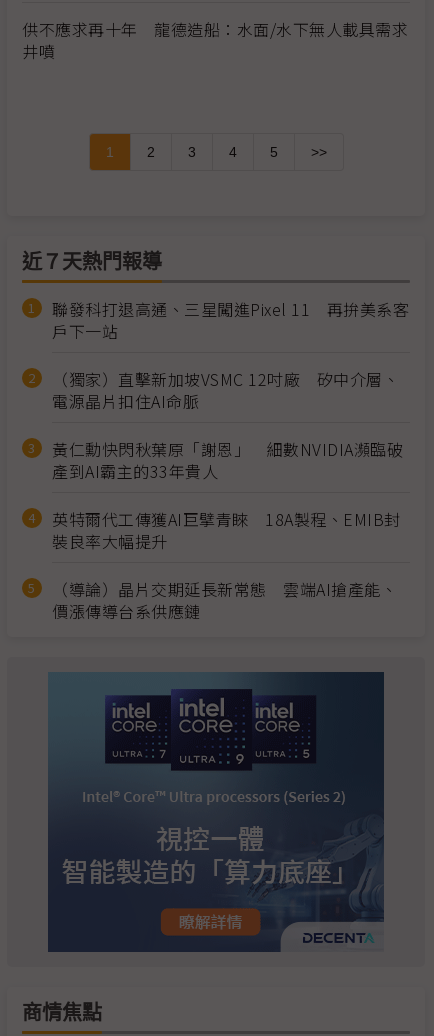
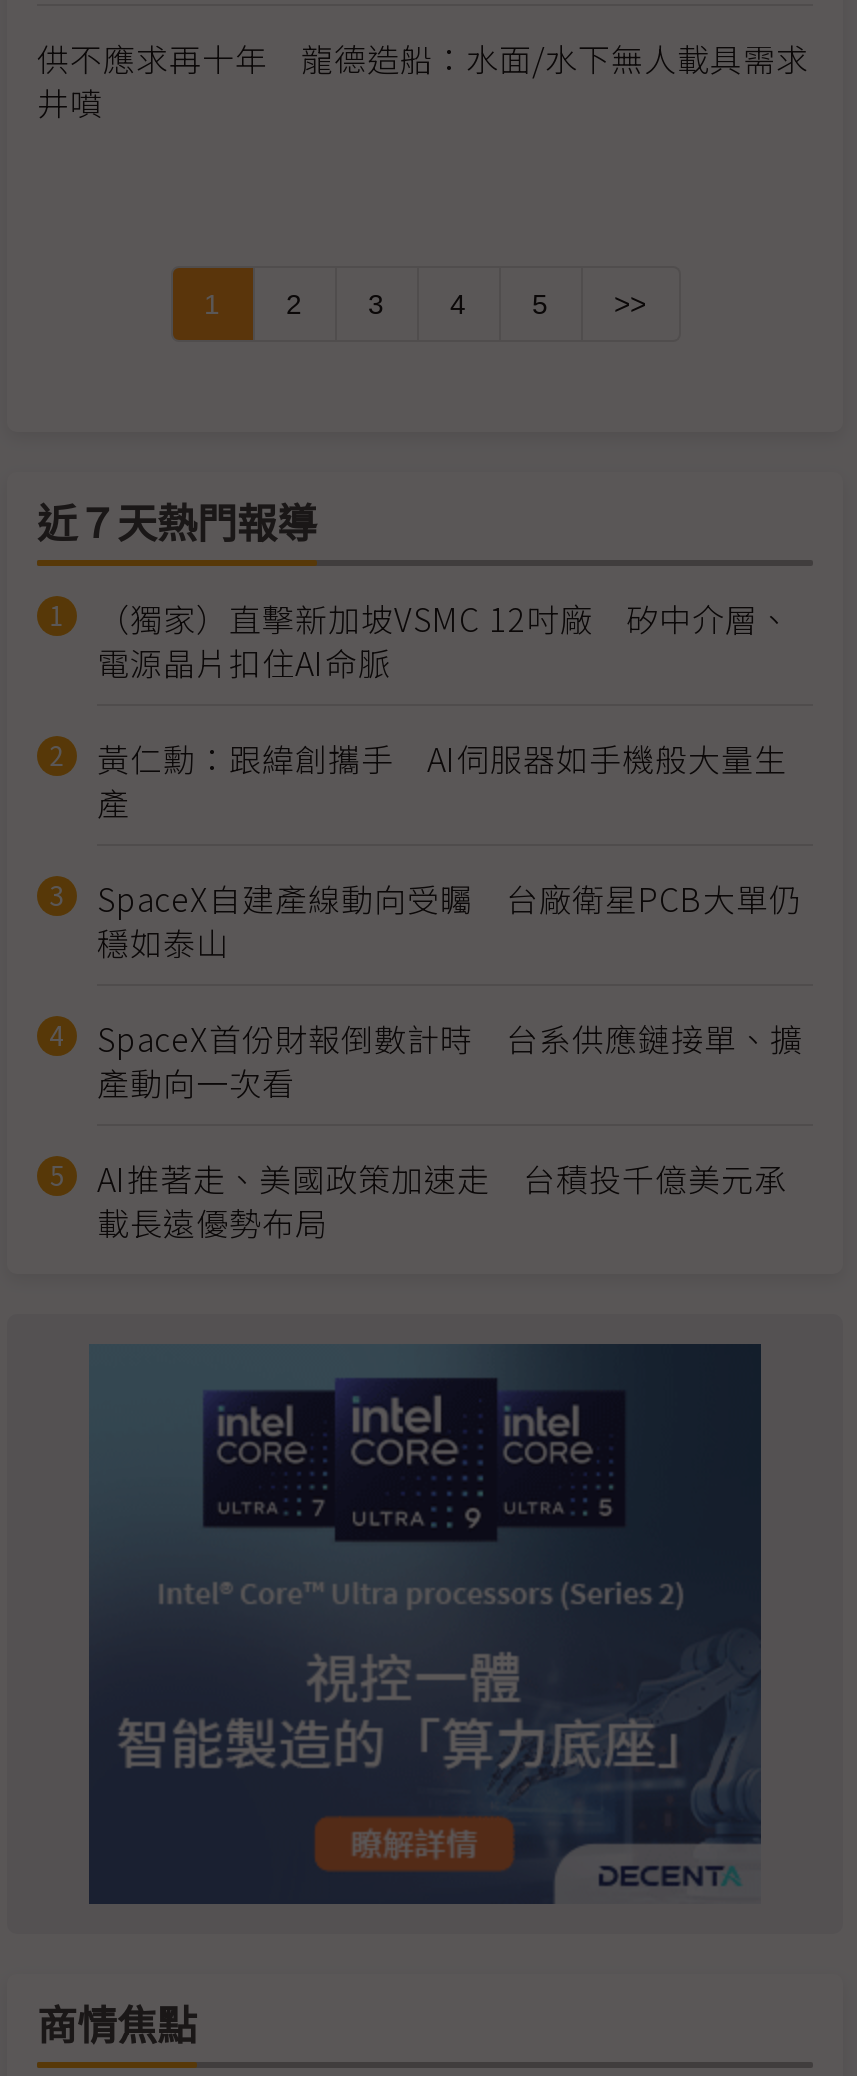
- 聯發科打退高通、三星闖進Pixel 11 再拚美系客
- 戶下一站

moved up: （獨家）直擊新加坡VSMC 12吋廠 矽中介層、 | 電源晶片扣住AI命脈

- 黃仁勳快閃秋葉原「謝恩」 細數NVIDIA瀕臨破
- 產到AI霸主的33年貴人
- 英特爾代工傳獲AI巨擘青睞 18A製程、EMIB封
- 裝良率大幅提升
- （導論）晶片交期延長新常態 雲端AI搶產能、
- 價漲傳導台系供應鏈
+ 黃仁勳：跟緯創攜手 AI伺服器如手機般大量生
+ 產
+ SpaceX自建產線動向受矚 台廠衛星PCB大單仍
+ 穩如泰山
+ SpaceX首份財報倒數計時 台系供應鏈接單、擴
+ 產動向一次看
+ AI推著走、美國政策加速走 台積投千億美元承
+ 載長遠優勢布局
